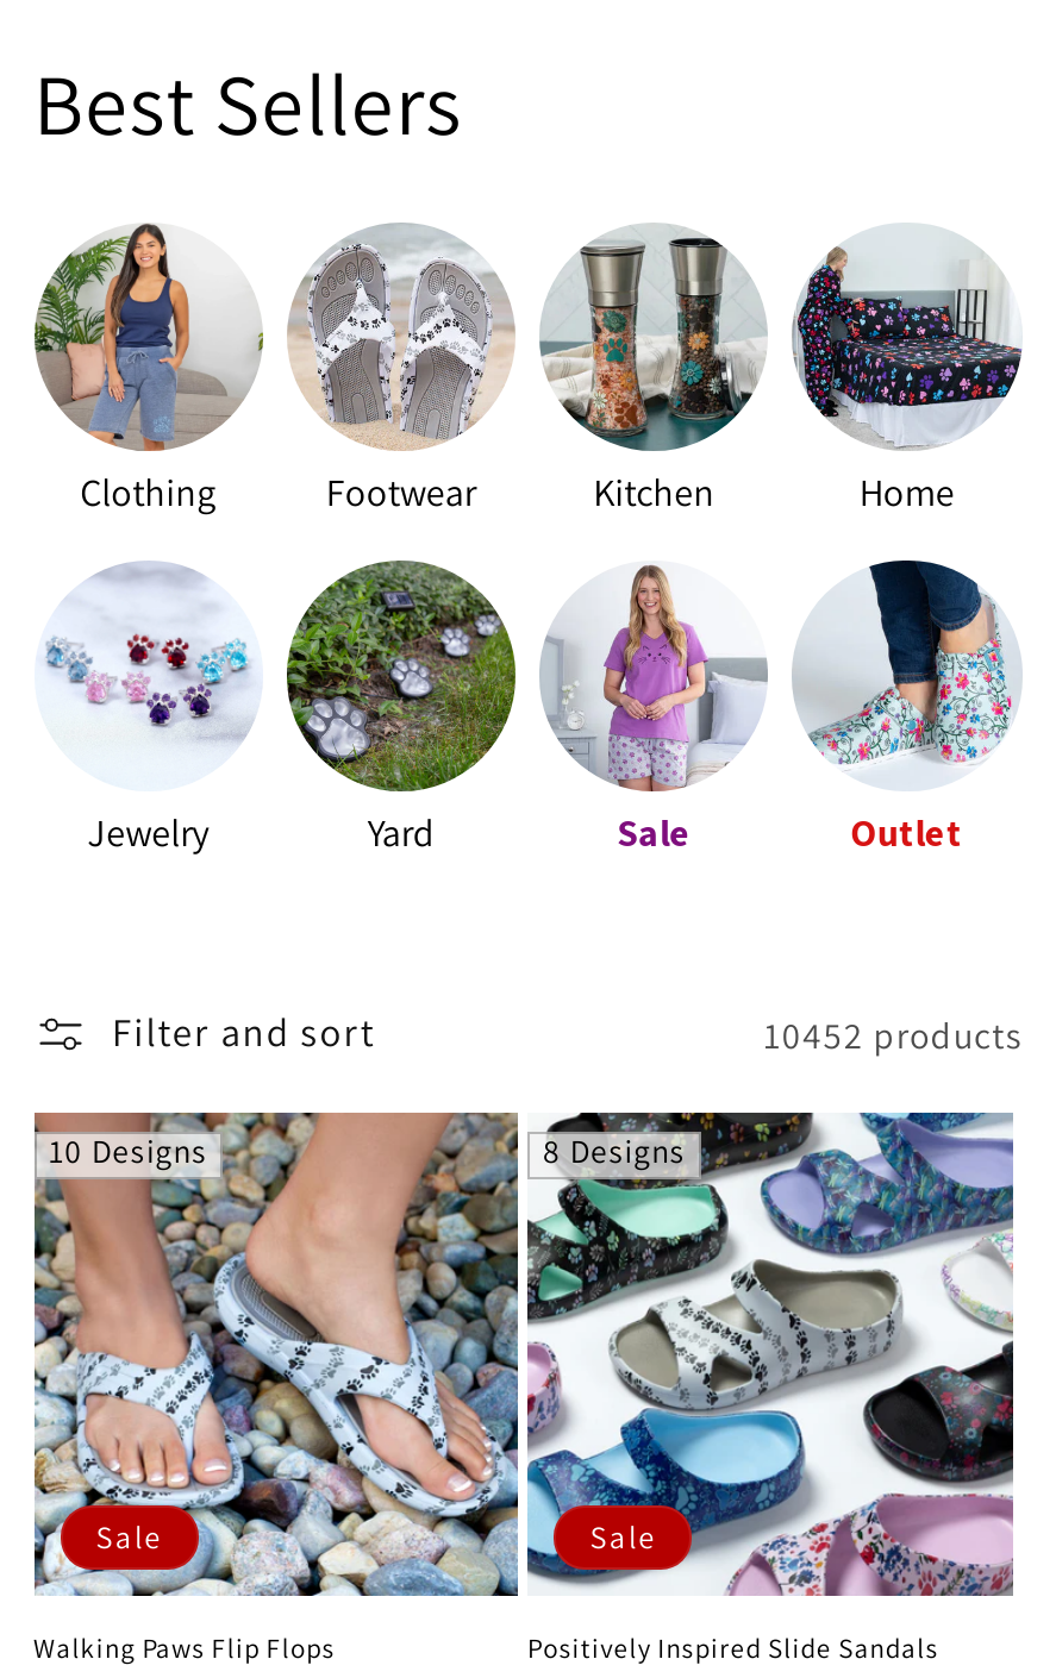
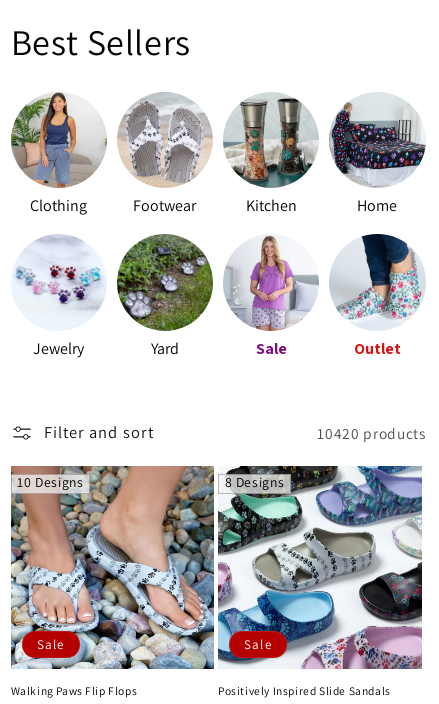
- 10452 products
+ 10420 products
